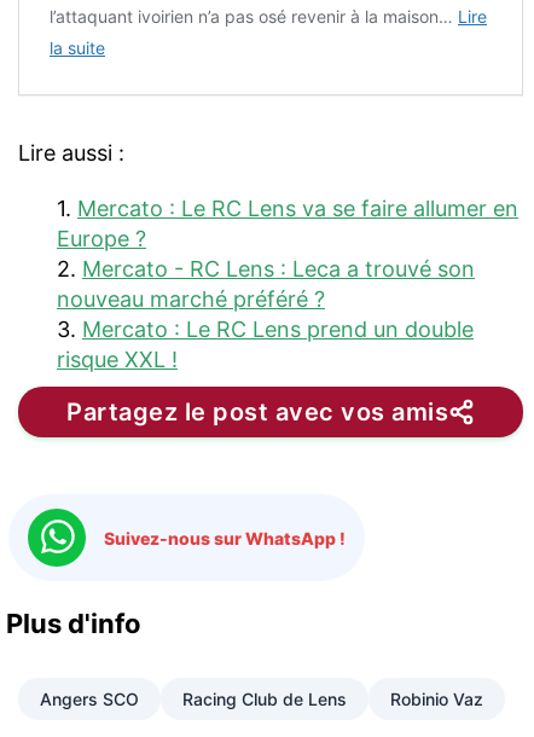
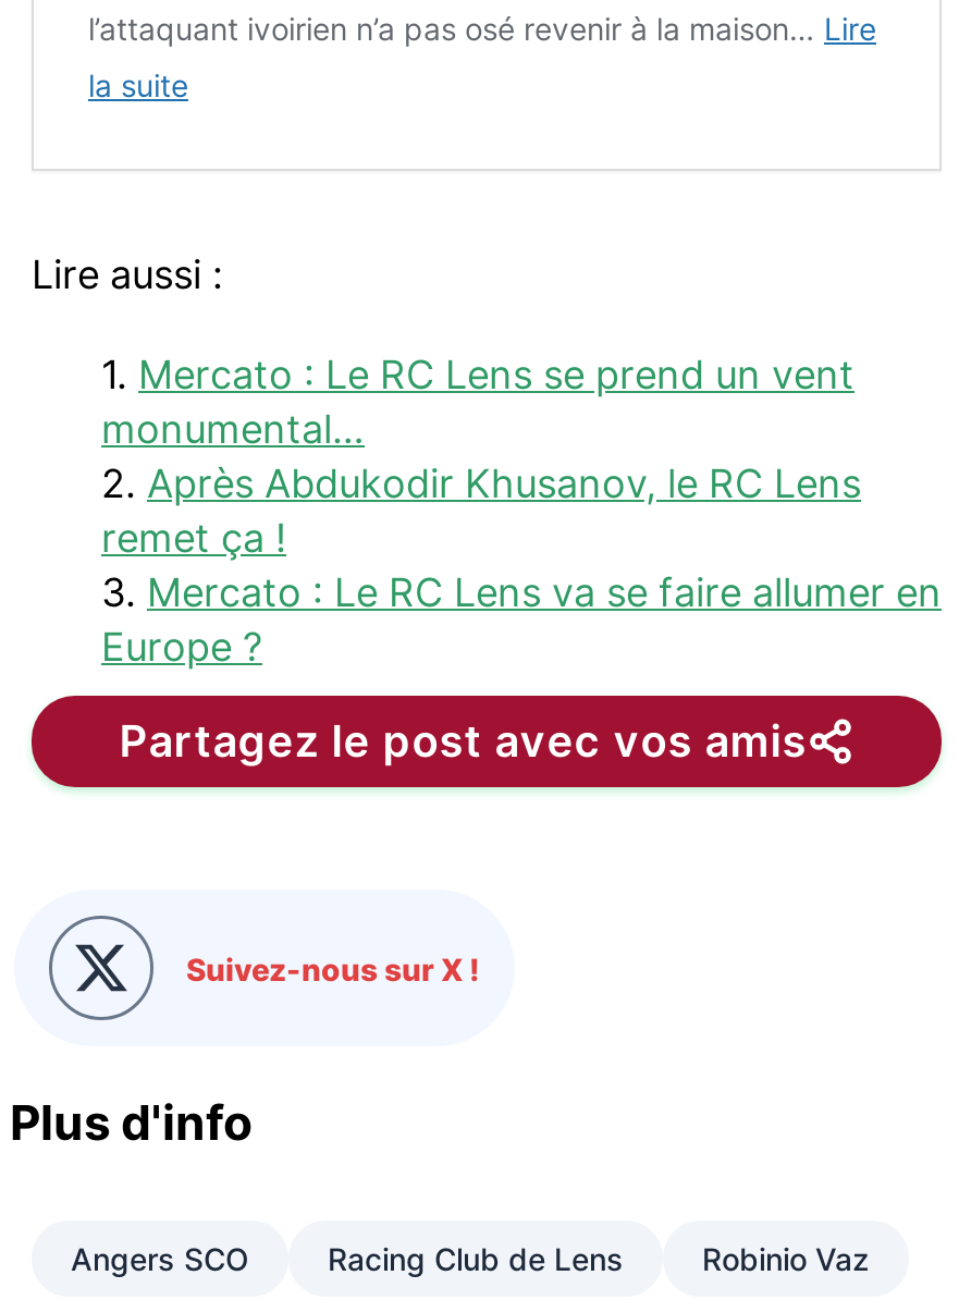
- 1. Mercato : Le RC Lens va se faire allumer en
+ 1. Mercato : Le RC Lens se prend un vent
+ monumental…
+ 2. Après Abdukodir Khusanov, le RC Lens
+ remet ça !
+ 3. Mercato : Le RC Lens va se faire allumer en

moved down: Europe ?

- 2. Mercato - RC Lens : Leca a trouvé son
- nouveau marché préféré ?
- 3. Mercato : Le RC Lens prend un double
- risque XXL !

- [image]
- Suivez-nous sur WhatsApp !
+ [image]
+ Suivez-nous sur X !
